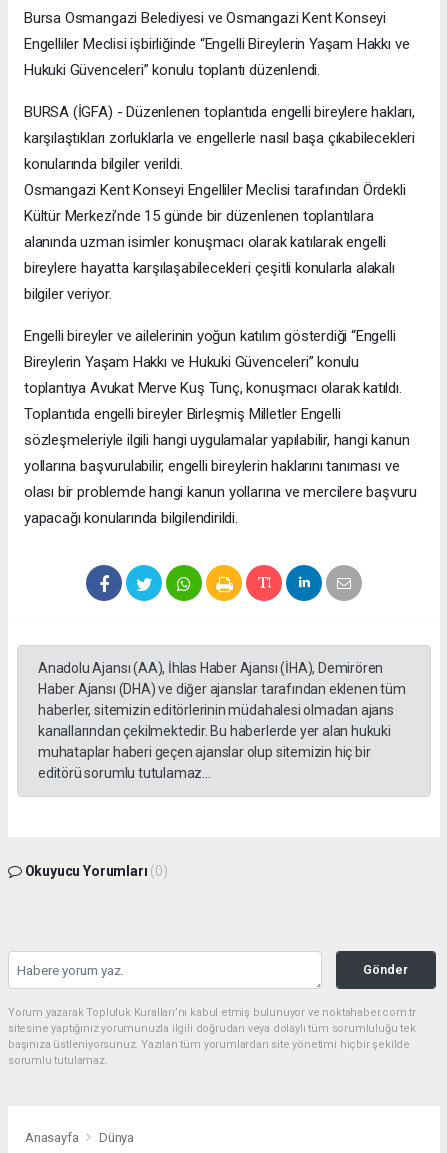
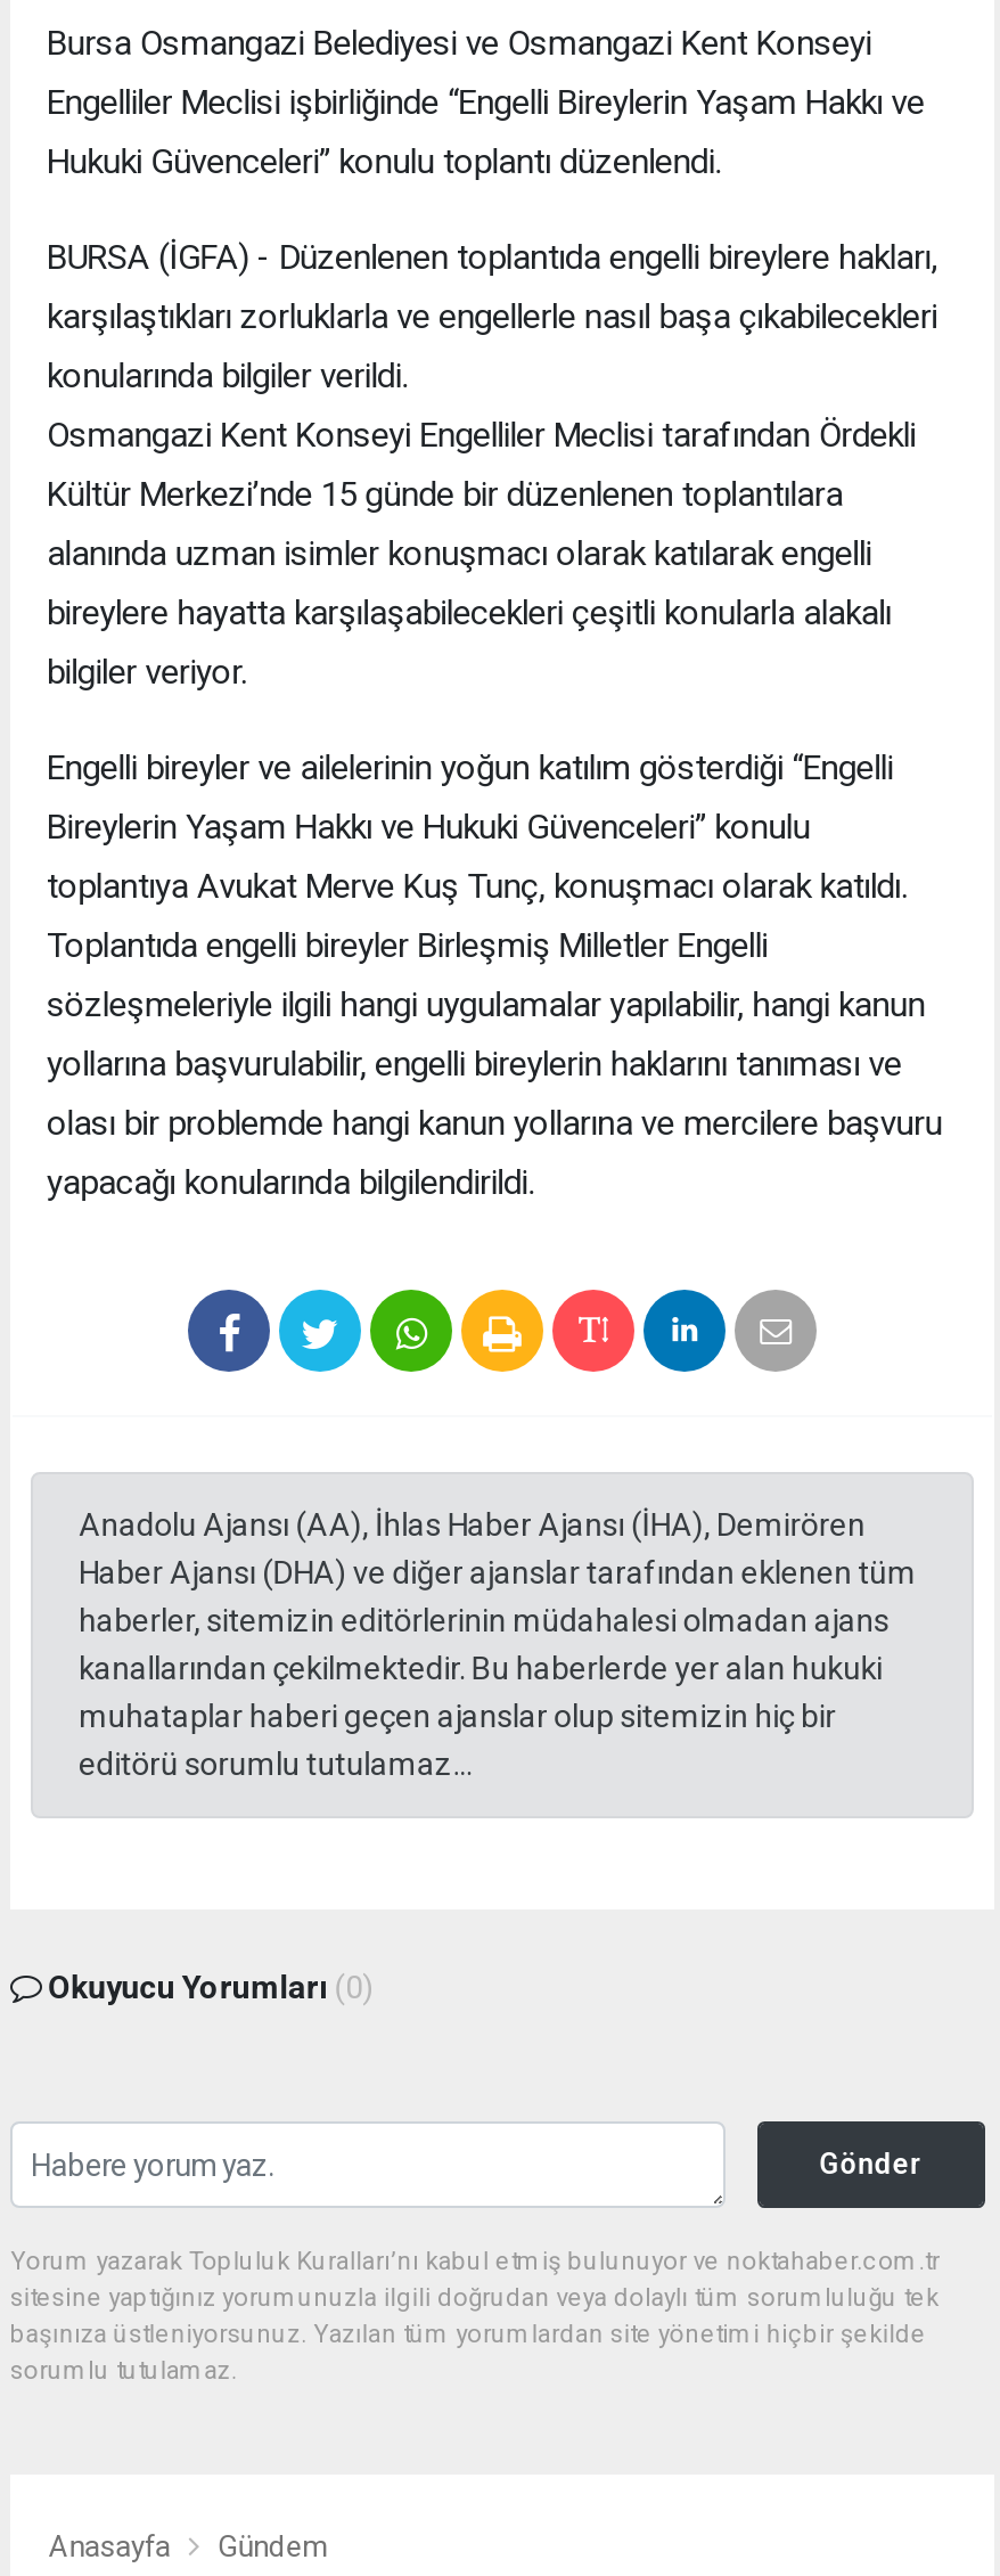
- Dünya
+ Gündem
